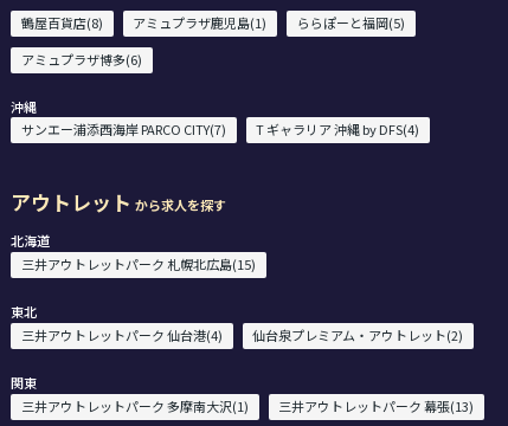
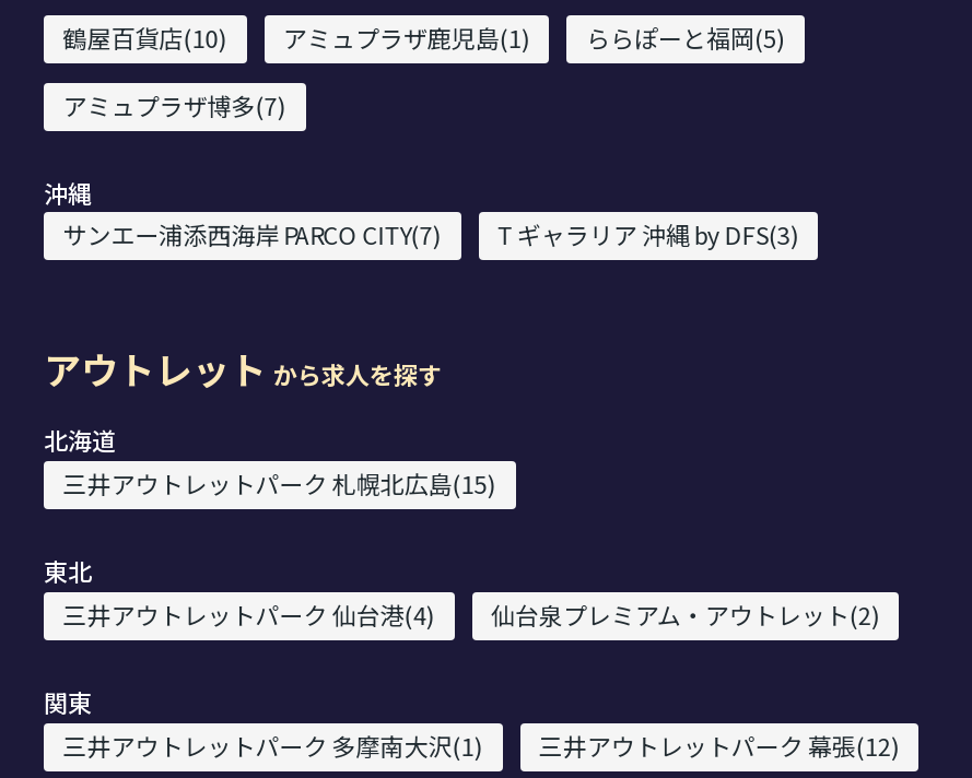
- 鶴屋百貨店(8) アミュプラザ鹿児島(1) ららぽーと福岡(5)
+ 鶴屋百貨店(10) アミュプラザ鹿児島(1) ららぽーと福岡(5)

- アミュプラザ博多(6)
+ アミュプラザ博多(7)

- T ギャラリア 沖縄 by DFS(4)
+ T ギャラリア 沖縄 by DFS(3)

- 三井アウトレットパーク 幕張(13)
+ 三井アウトレットパーク 幕張(12)
